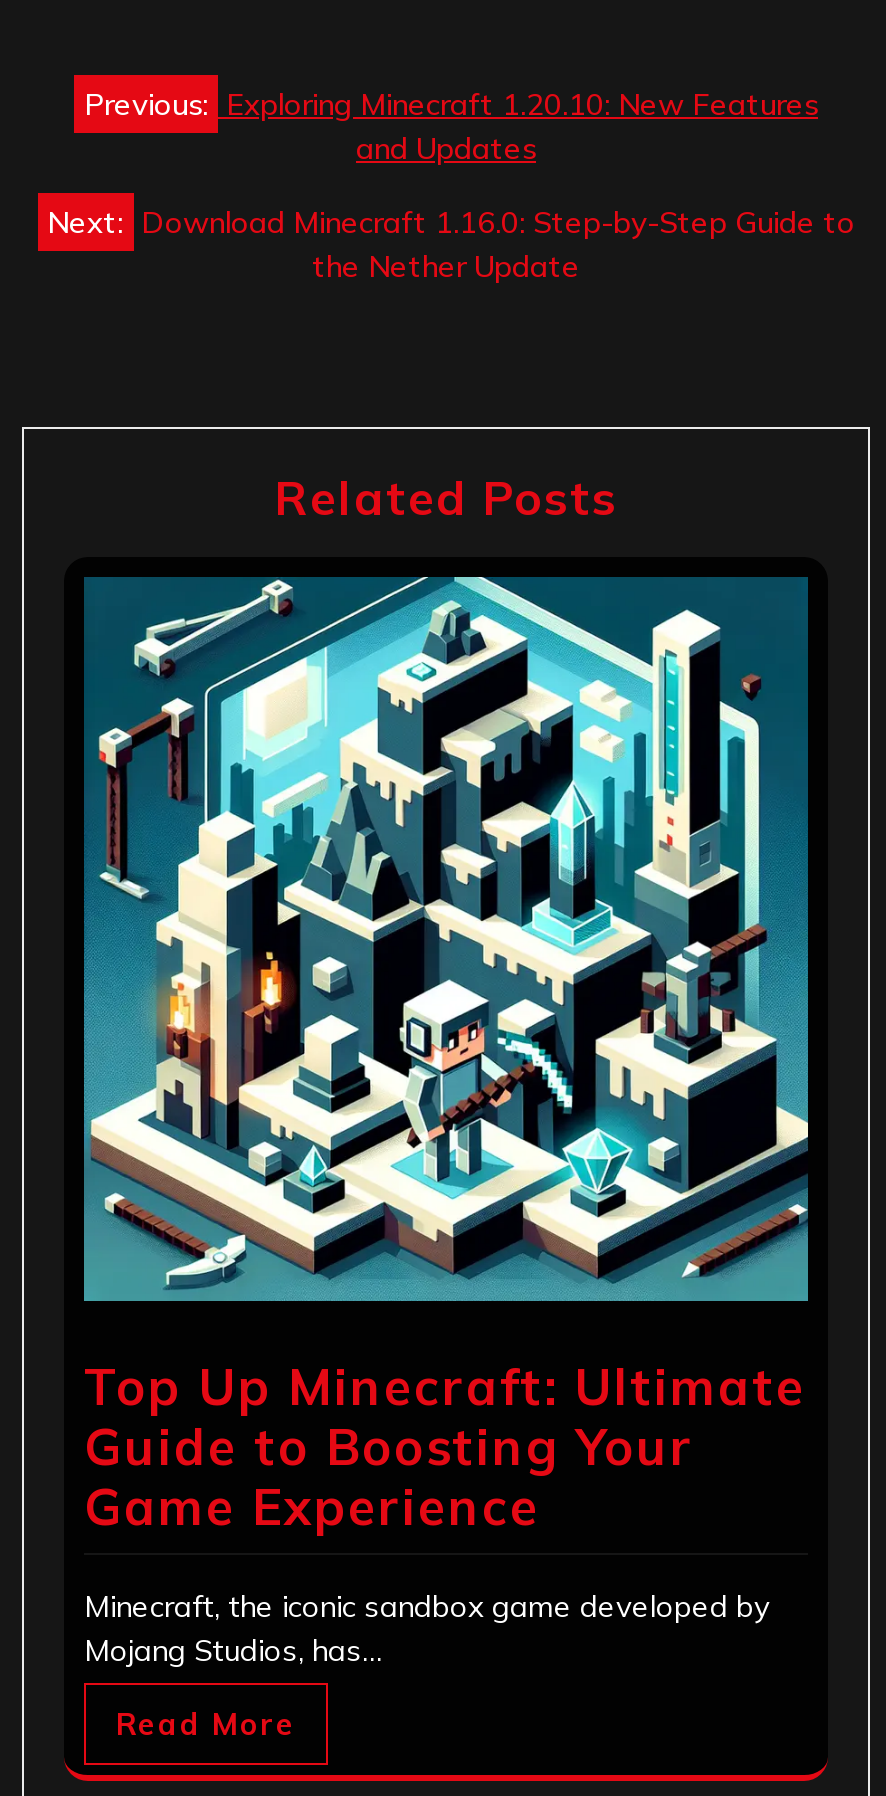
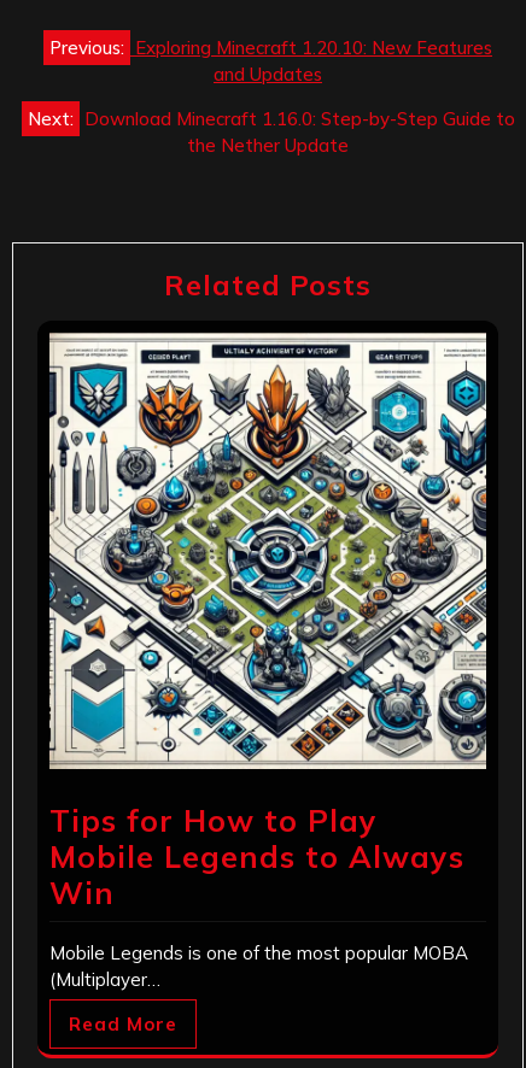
- [image]
- Top Up Minecraft: Ultimate
- Guide to Boosting Your
- Game Experience
+ [image]
+ Tips for How to Play
+ Mobile Legends to Always
+ Win

- Minecraft, the iconic sandbox game developed by
- Mojang Studios, has…
+ Mobile Legends is one of the most popular MOBA
+ (Multiplayer…
